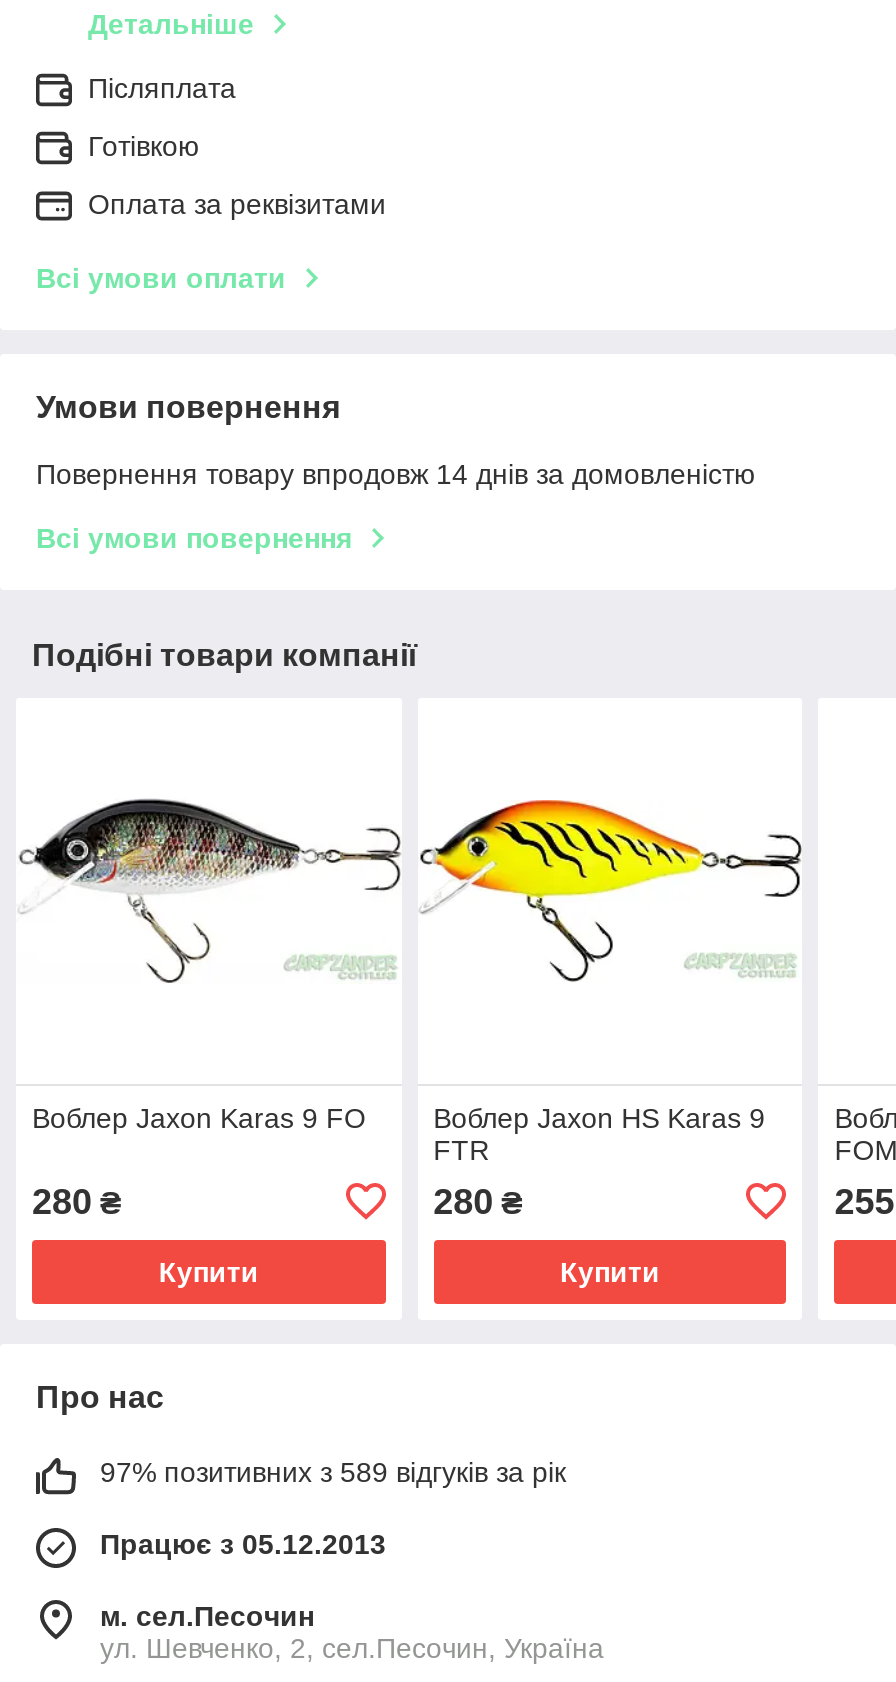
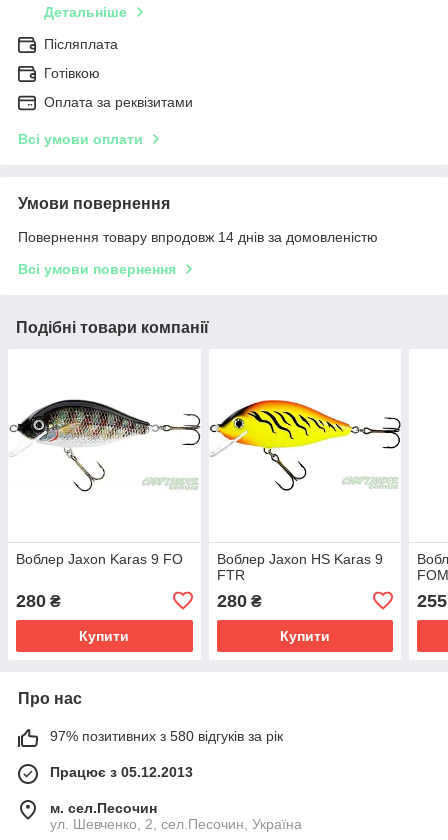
- 97% позитивних з 589 відгуків за рік
+ 97% позитивних з 580 відгуків за рік
